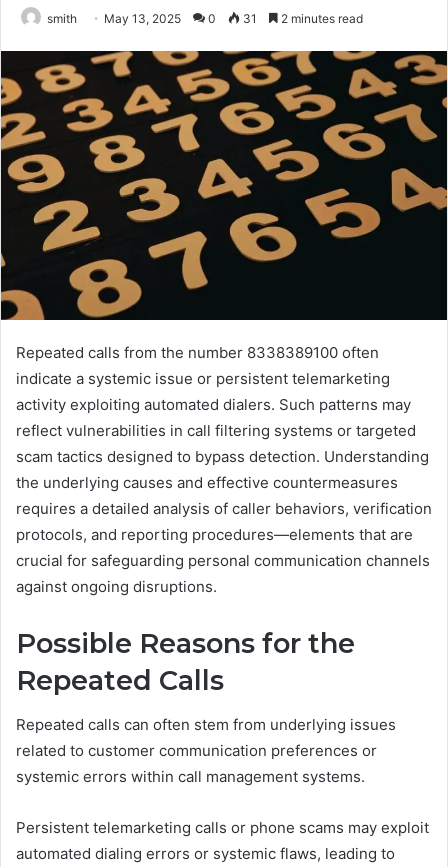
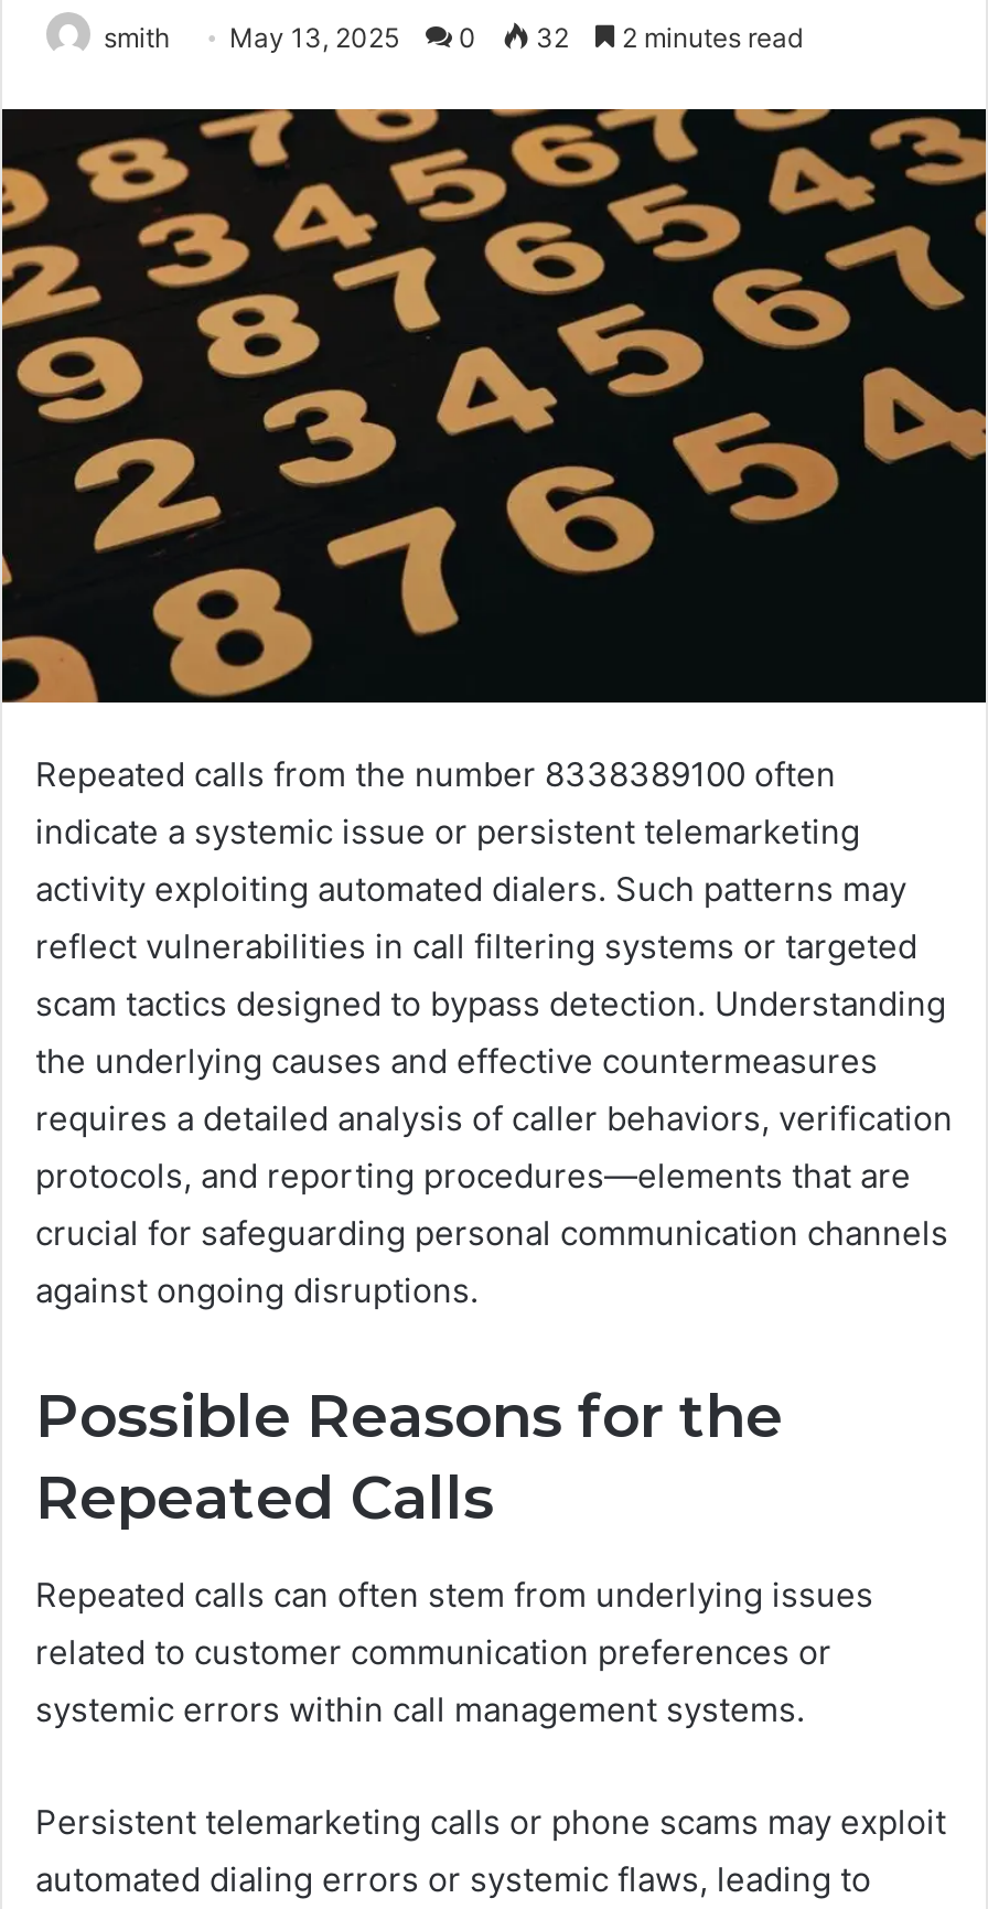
- smith May 13, 2025 0 31 2 minutes read
+ smith May 13, 2025 0 32 2 minutes read
